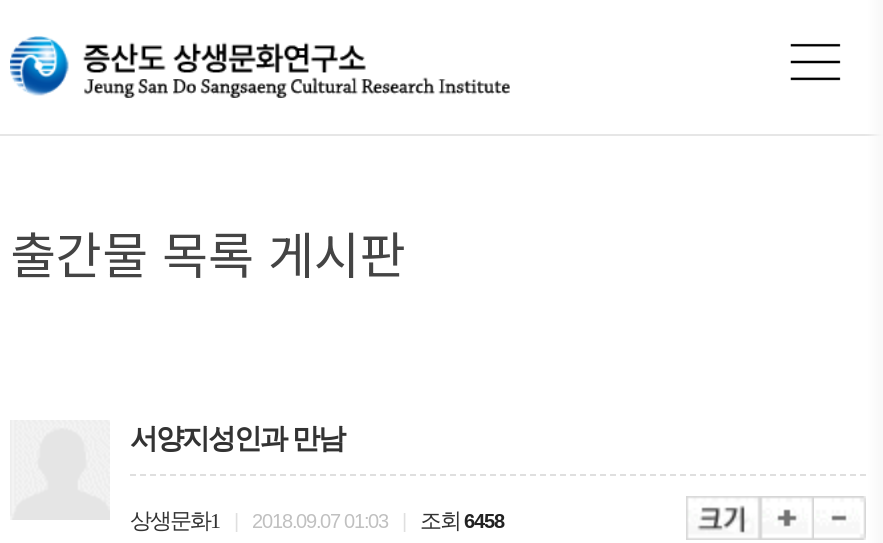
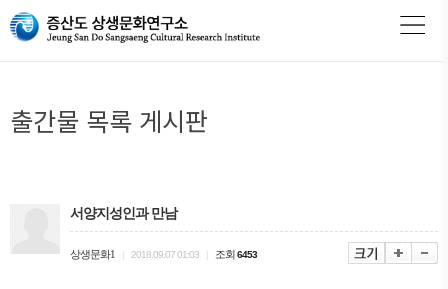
- 상생문화1 2018.09.07 01:03 조회 6458
+ 상생문화1 2018.09.07 01:03 조회 6453
